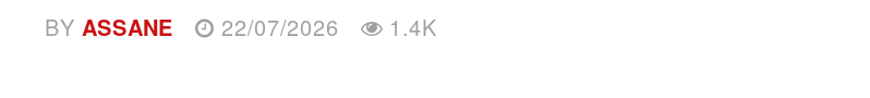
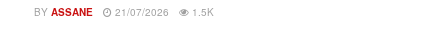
- 22/07/2026
- 1.4K
+ 21/07/2026
+ 1.5K
